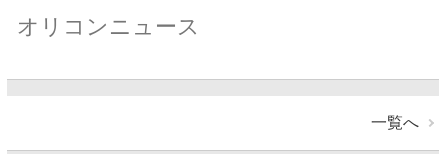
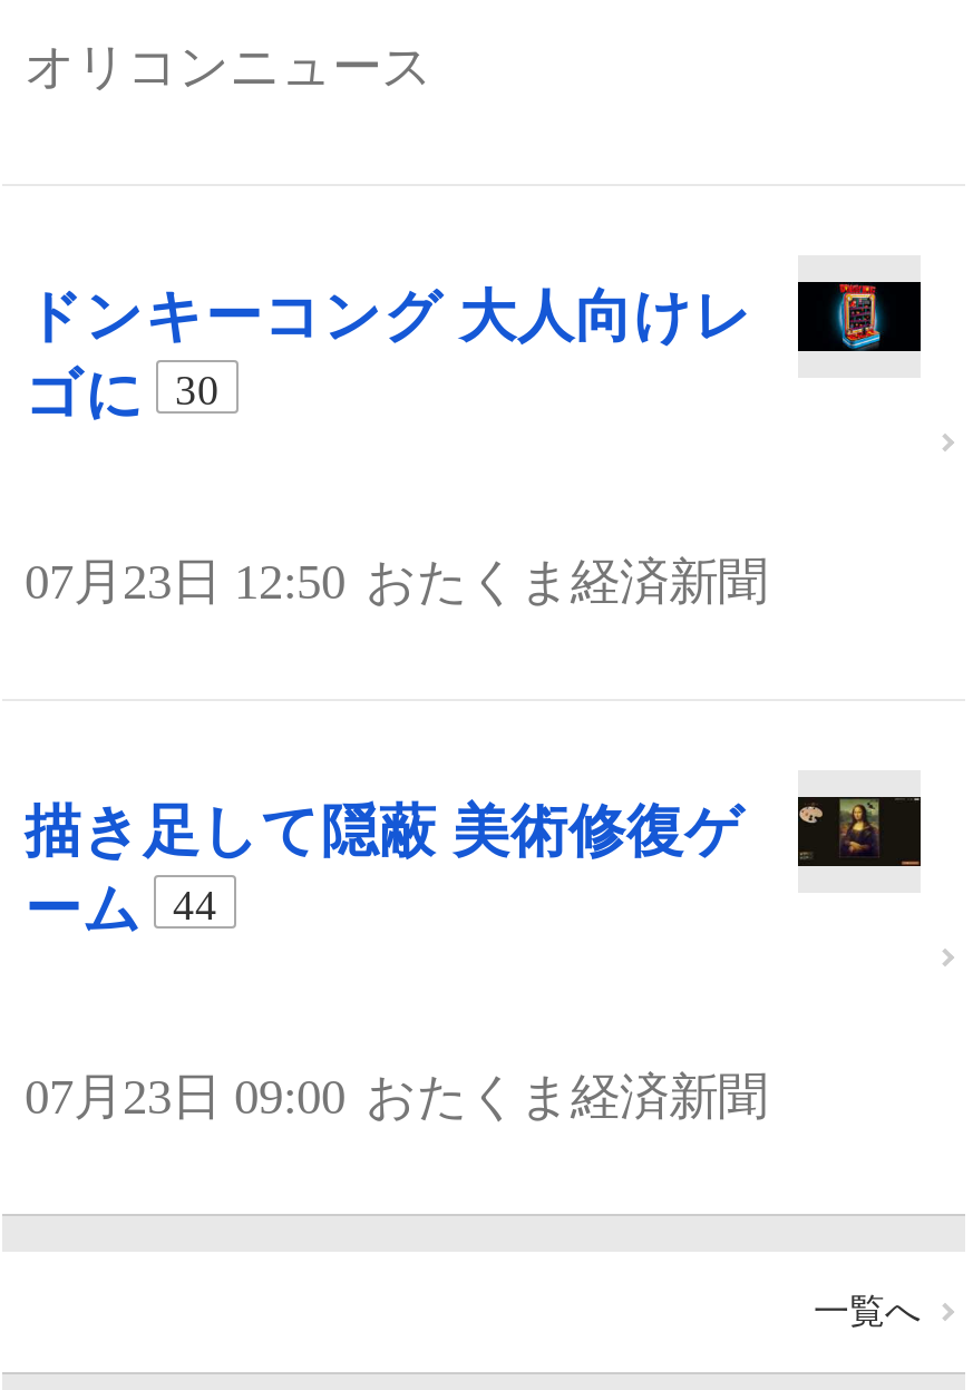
+ [image]
+ ドンキーコング 大人向けレ
+ ゴに
+ 30

+ 07月23日 12:50 おたくま経済新聞

+ [image]
+ 描き足して隠蔽 美術修復ゲ
+ ーム
+ 44

+ 07月23日 09:00 おたくま経済新聞
